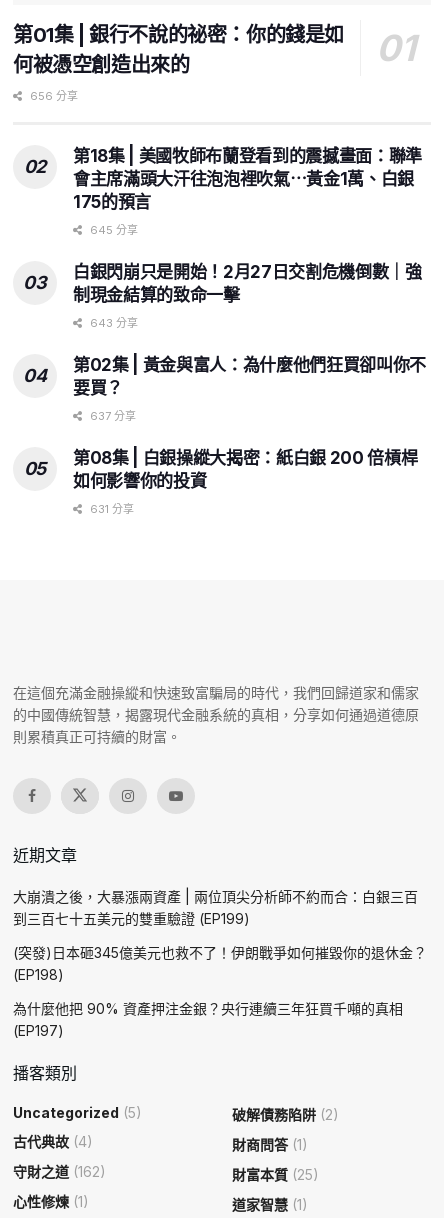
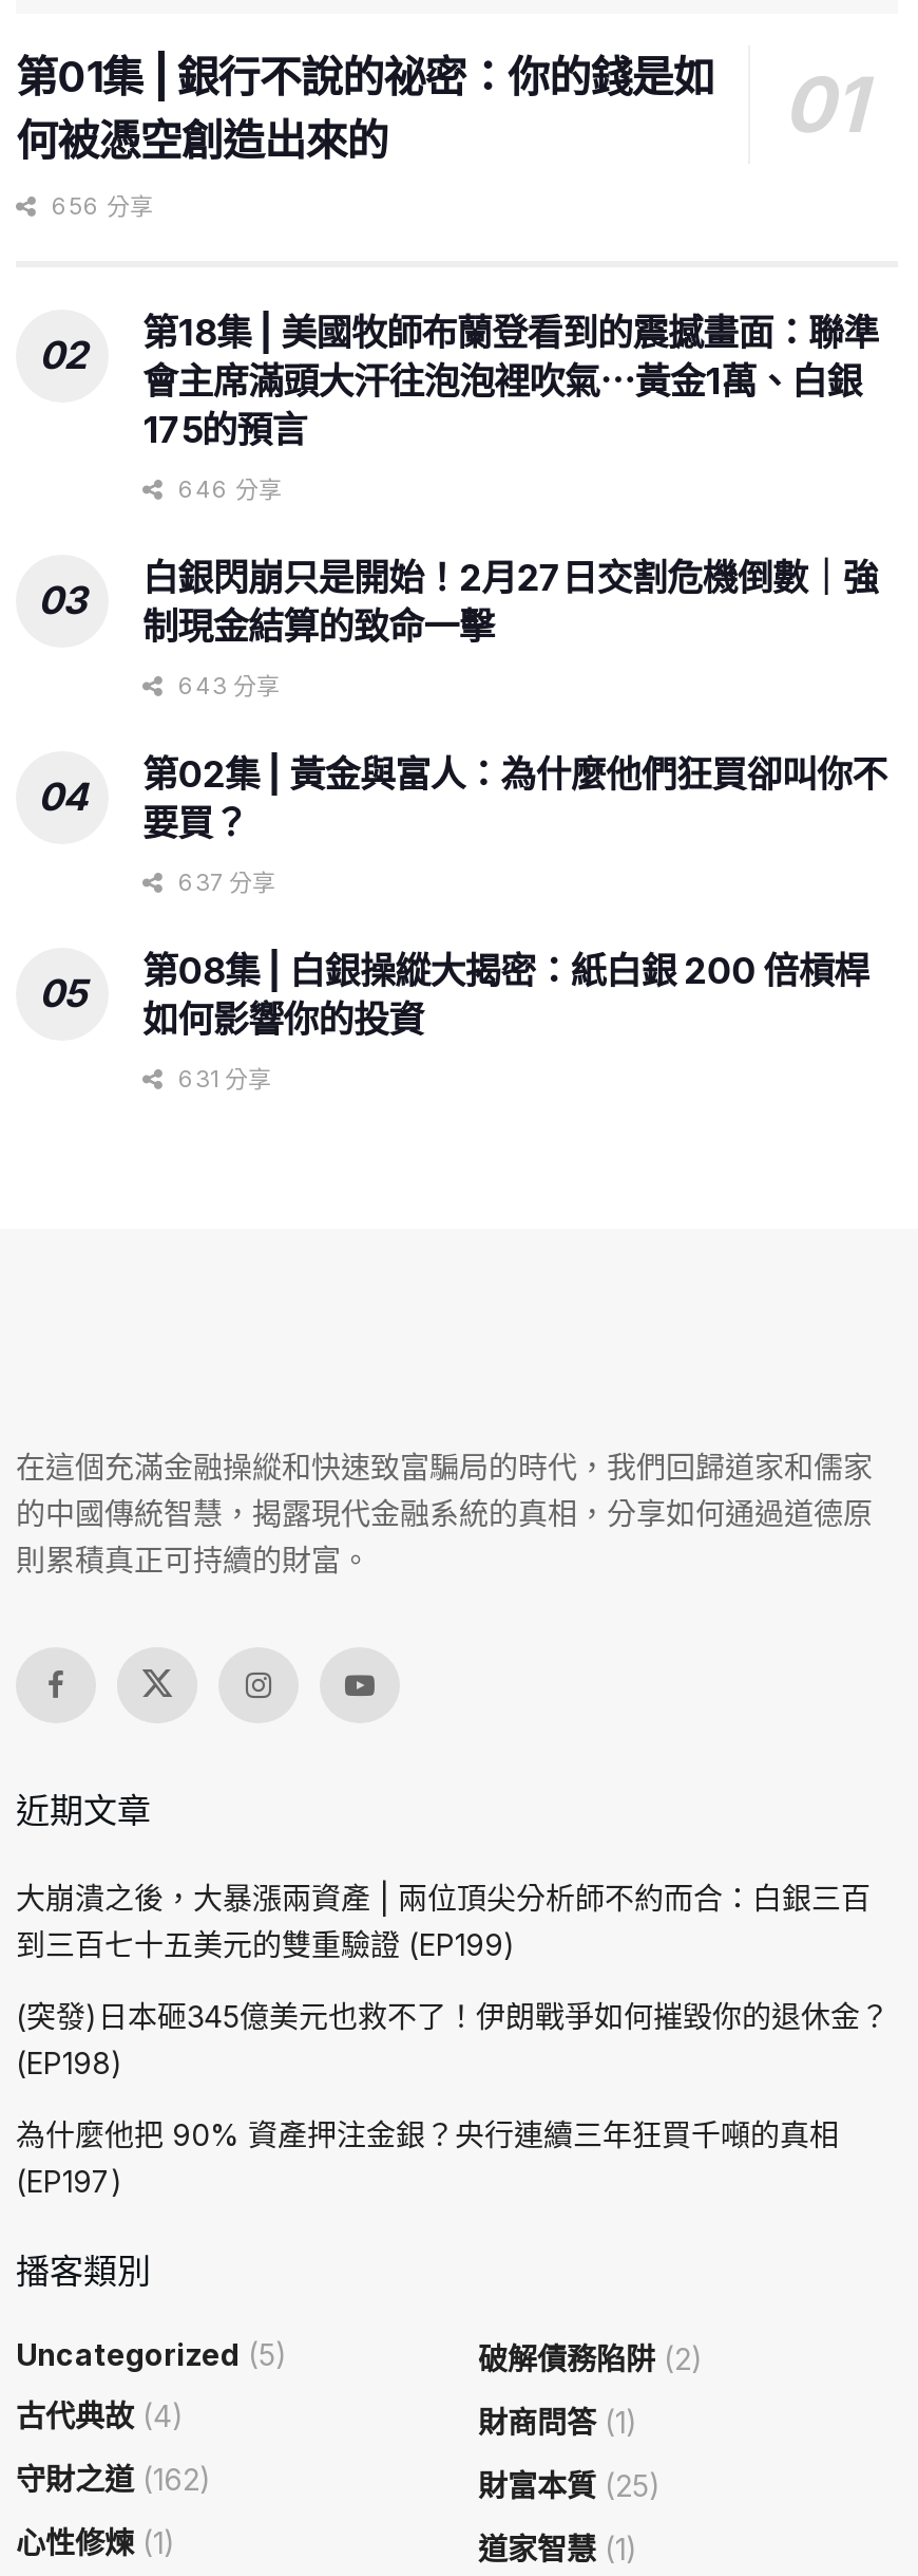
- 645 分享
+ 646 分享
